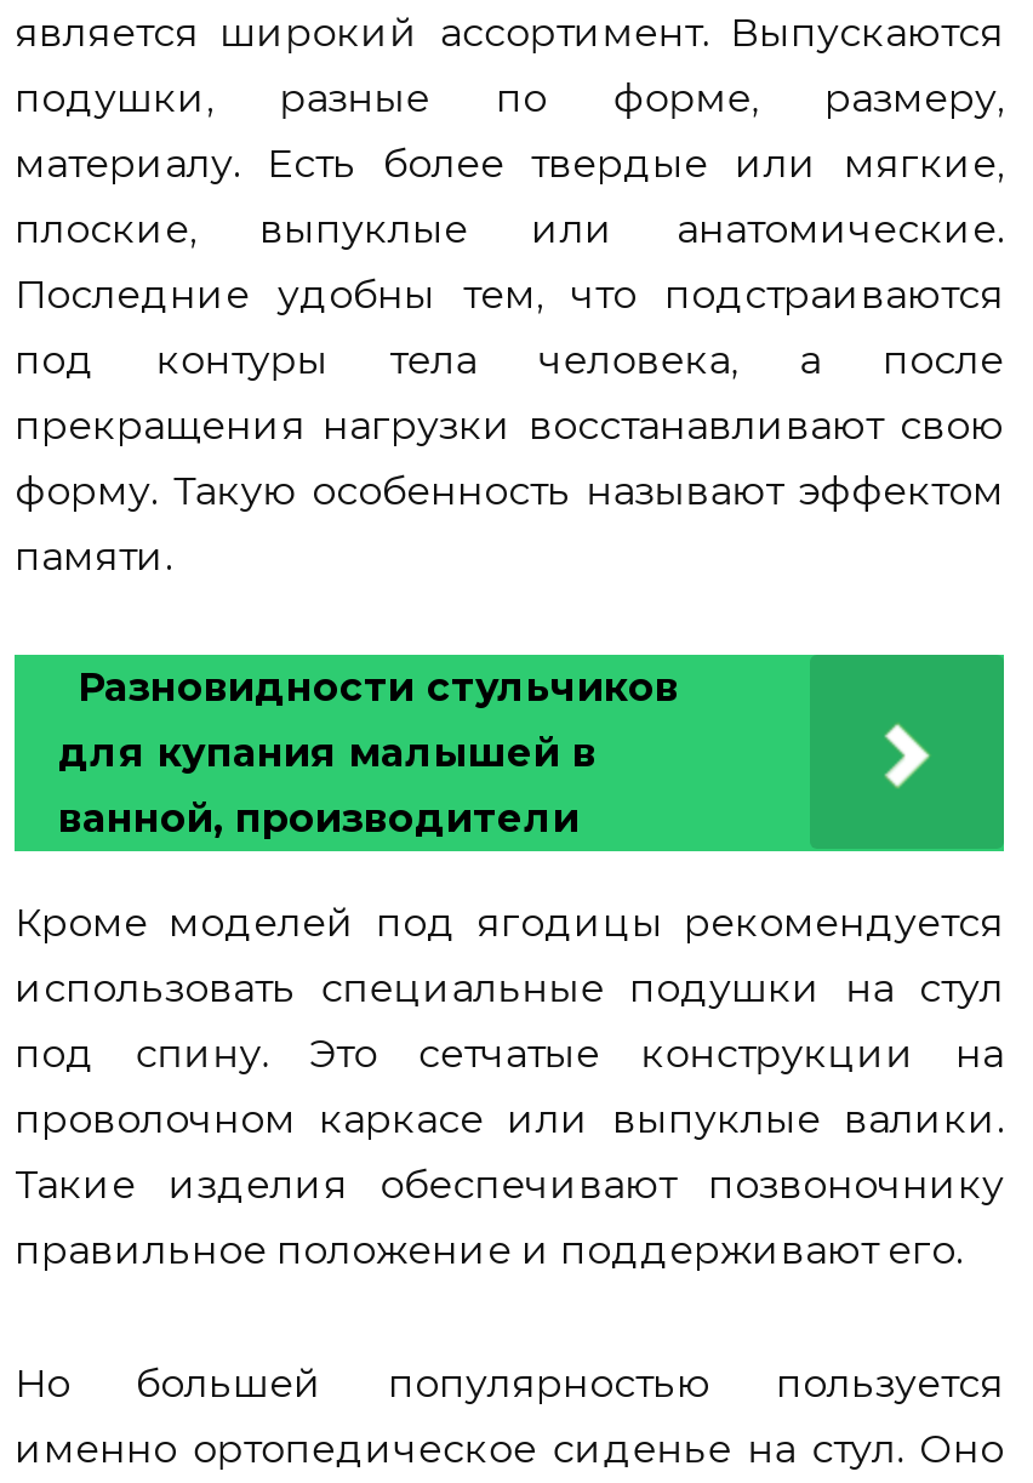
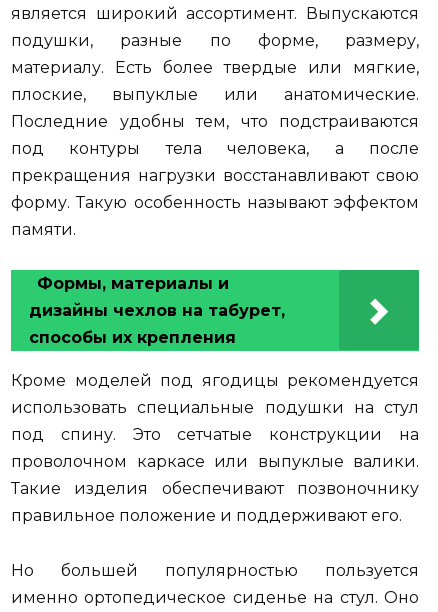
- Разновидности стульчиков
- для купания малышей в
- ванной, производители
+ Формы, материалы и
+ дизайны чехлов на табурет,
+ способы их крепления
